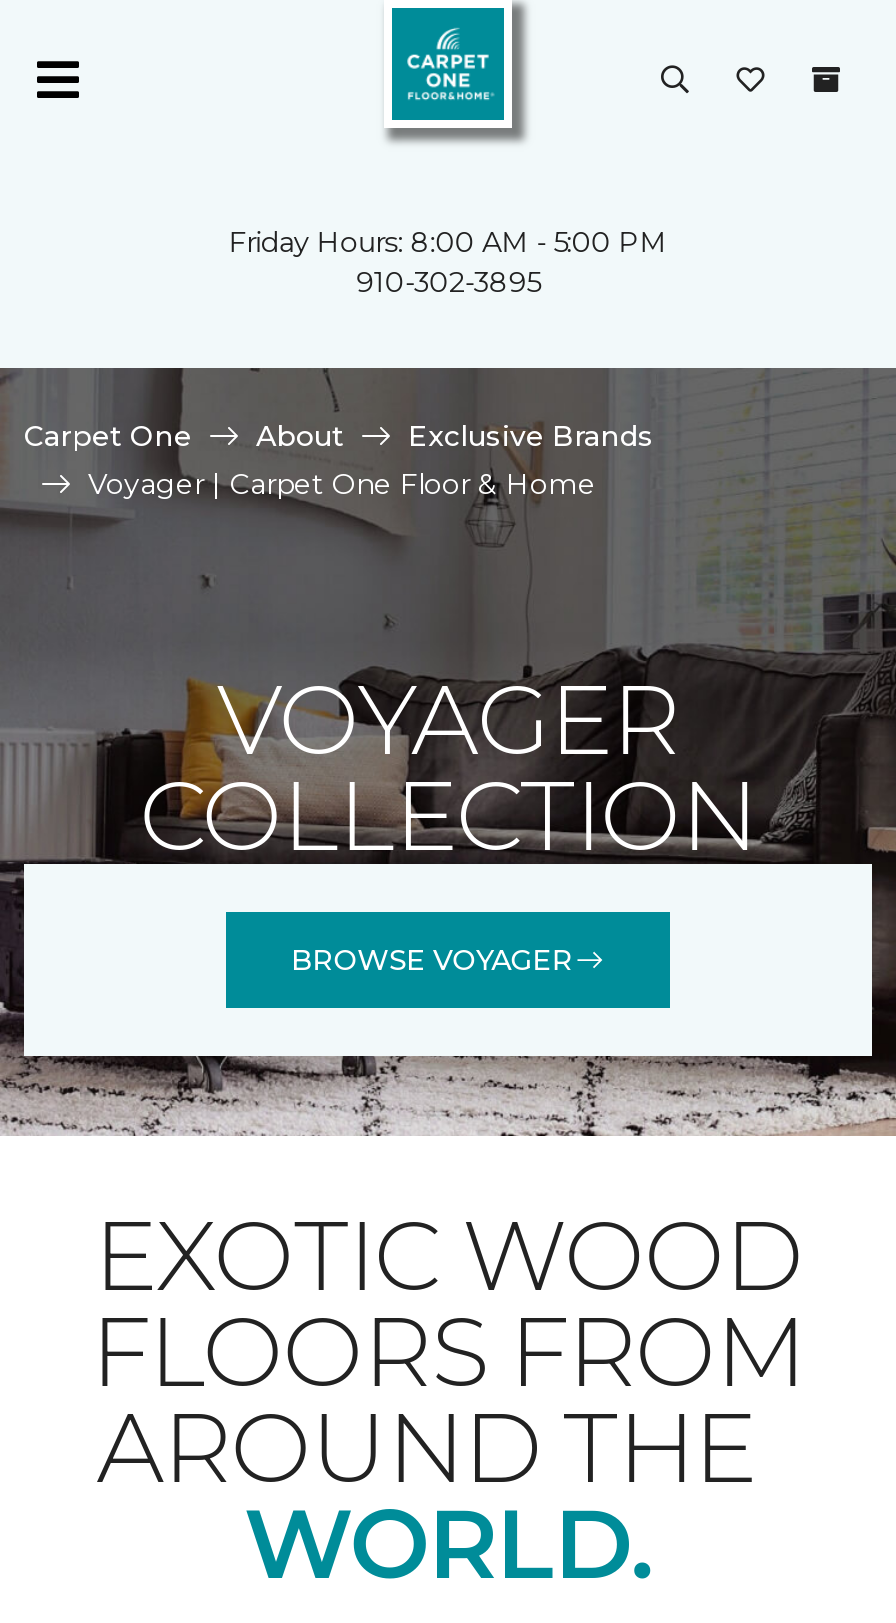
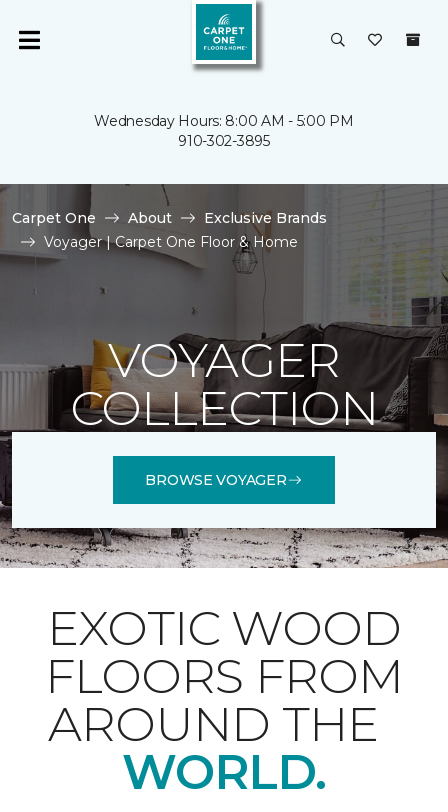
- Friday Hours: 8:00 AM - 5:00 PM
+ Wednesday Hours: 8:00 AM - 5:00 PM
